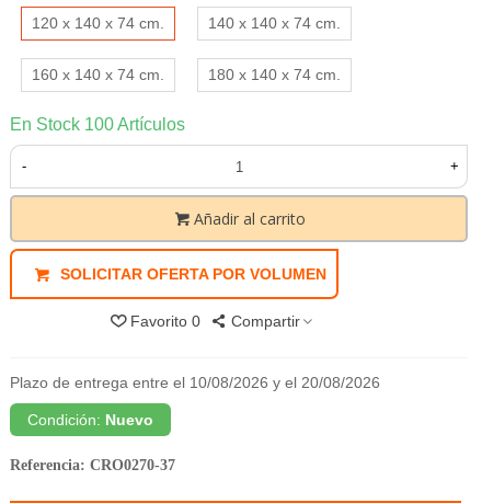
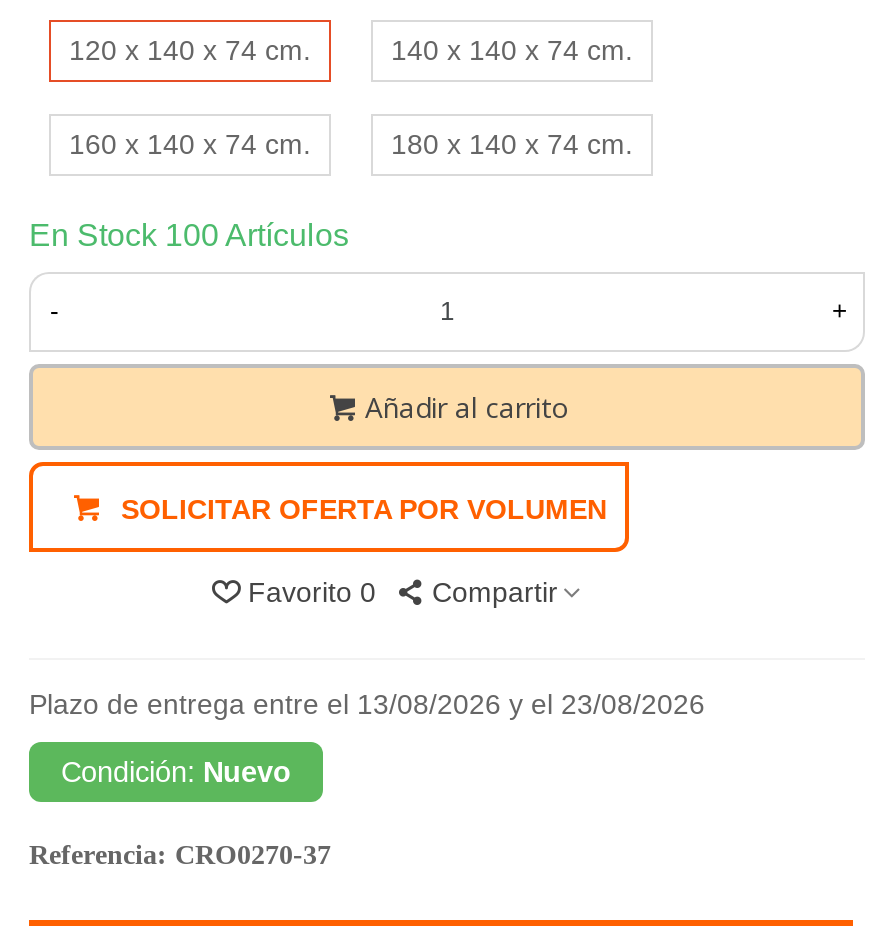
- Plazo de entrega entre el 10/08/2026 y el 20/08/2026
+ Plazo de entrega entre el 13/08/2026 y el 23/08/2026
